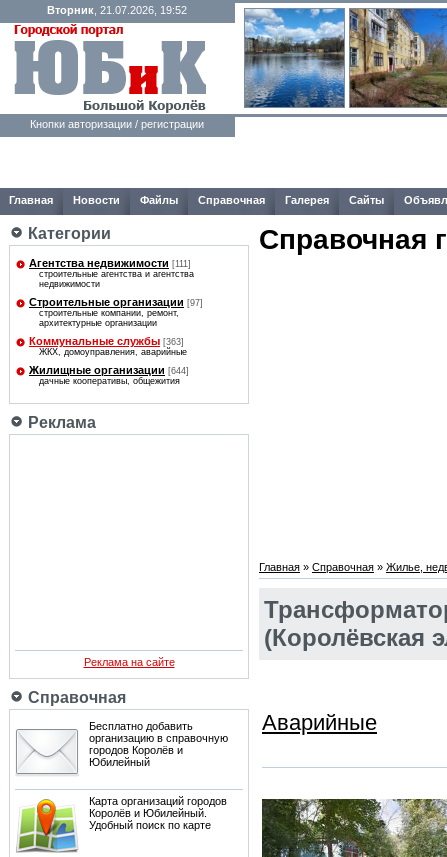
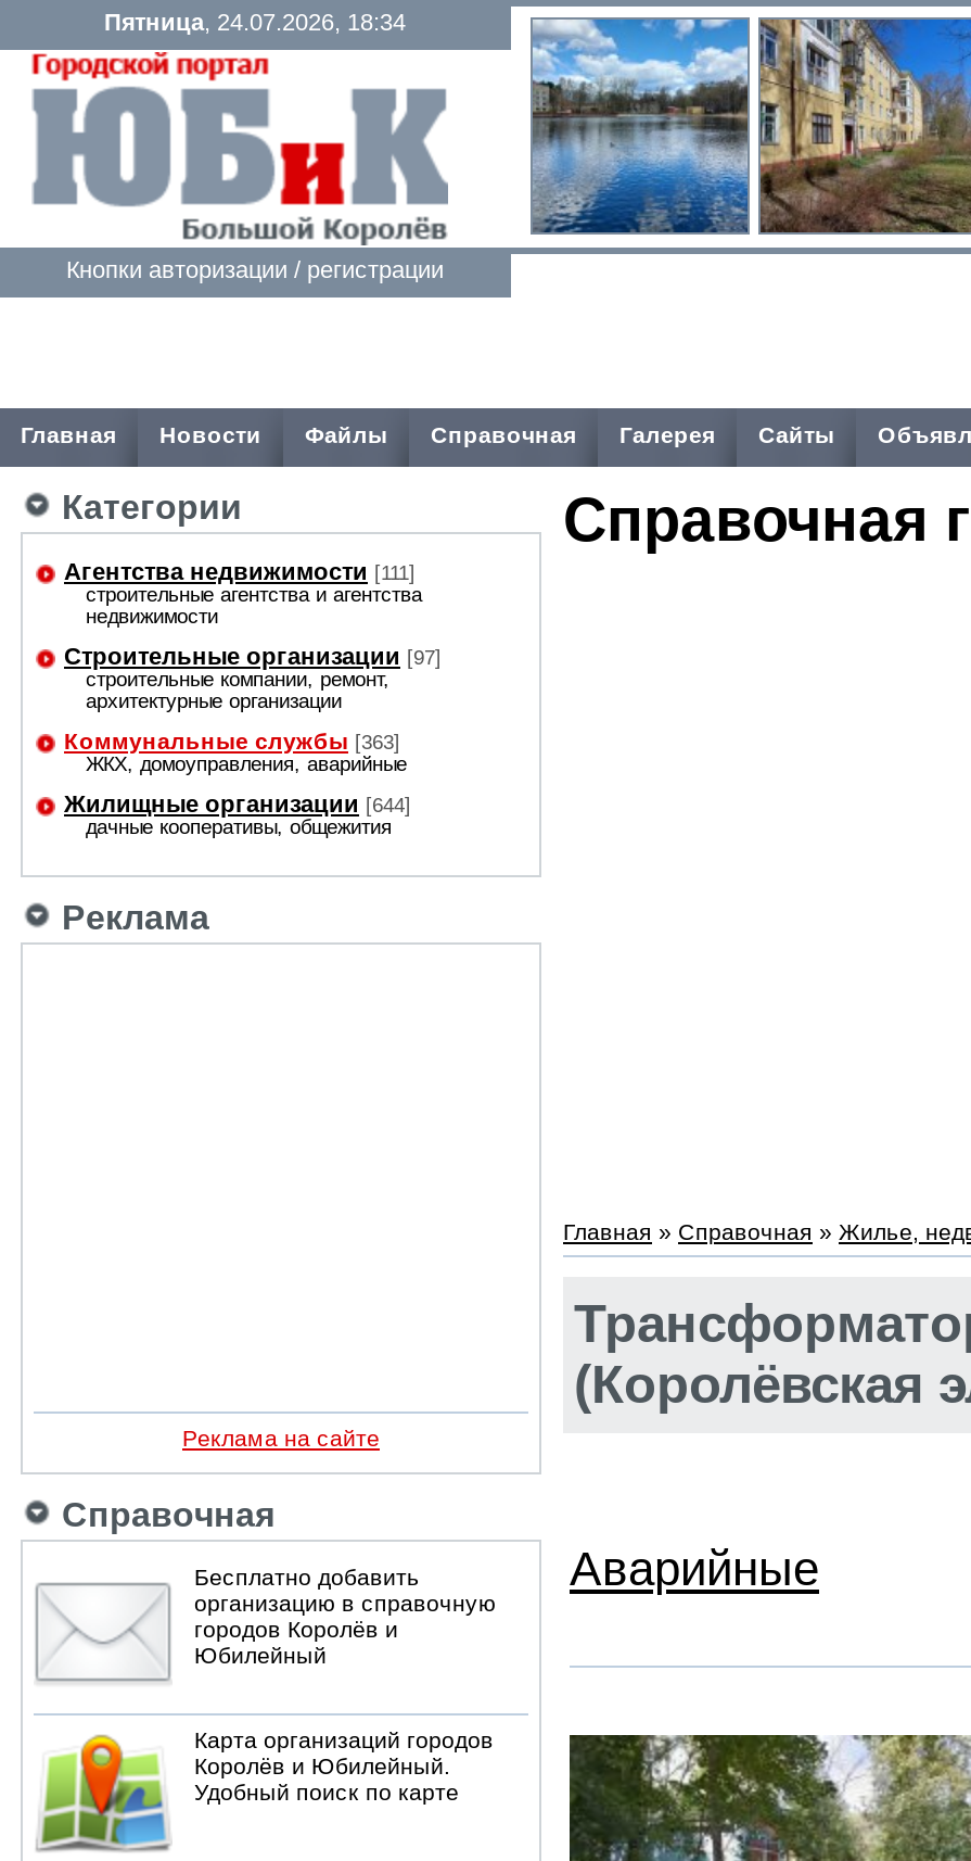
- Вторник, 21.07.2026, 19:52
+ Пятница, 24.07.2026, 18:34
